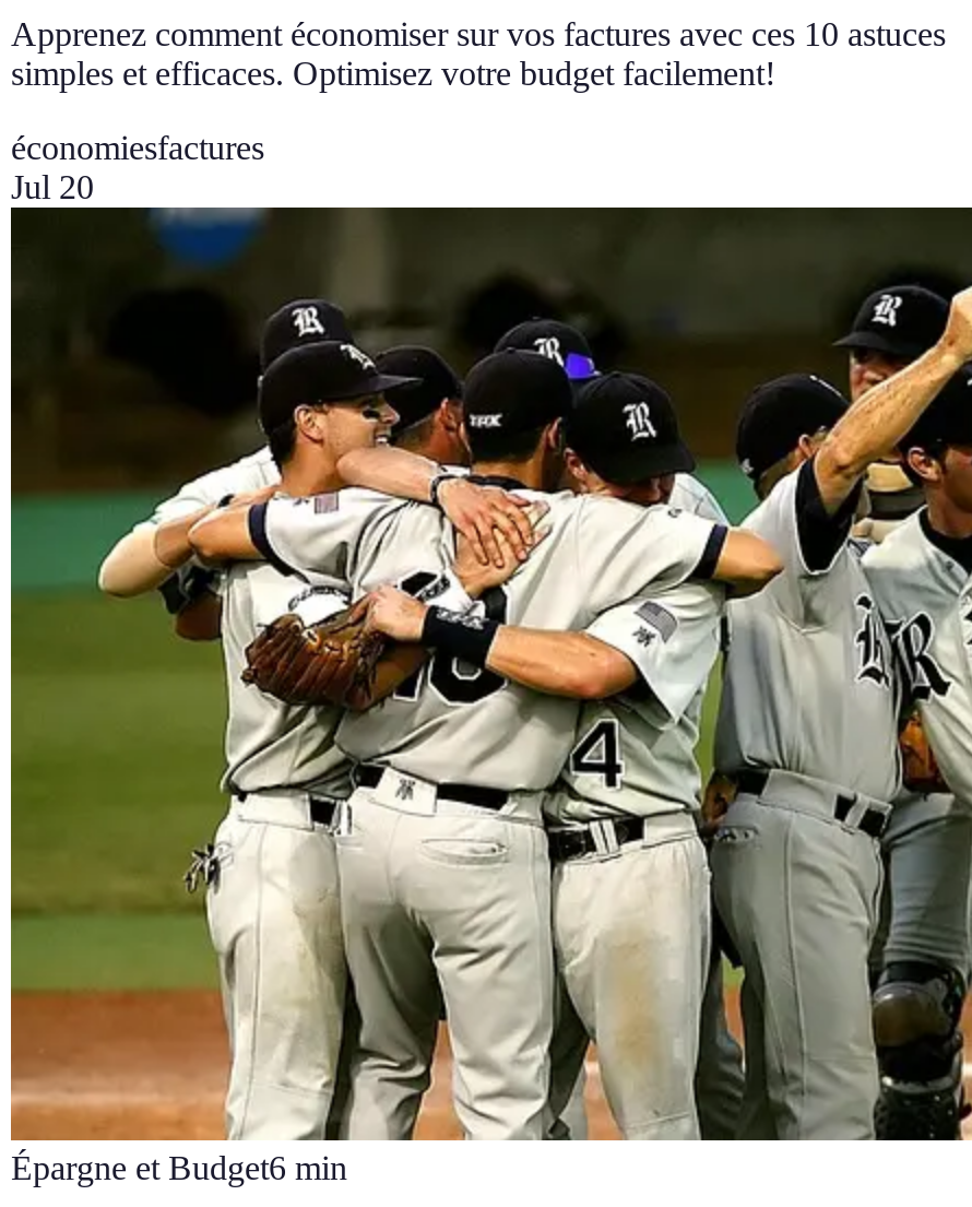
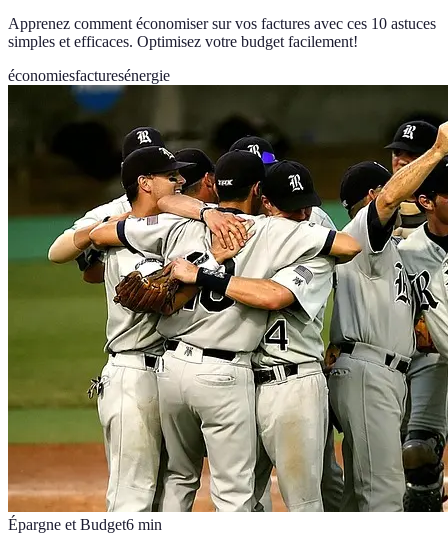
- économiesfactures
- Jul 20
+ économiesfacturesénergie
